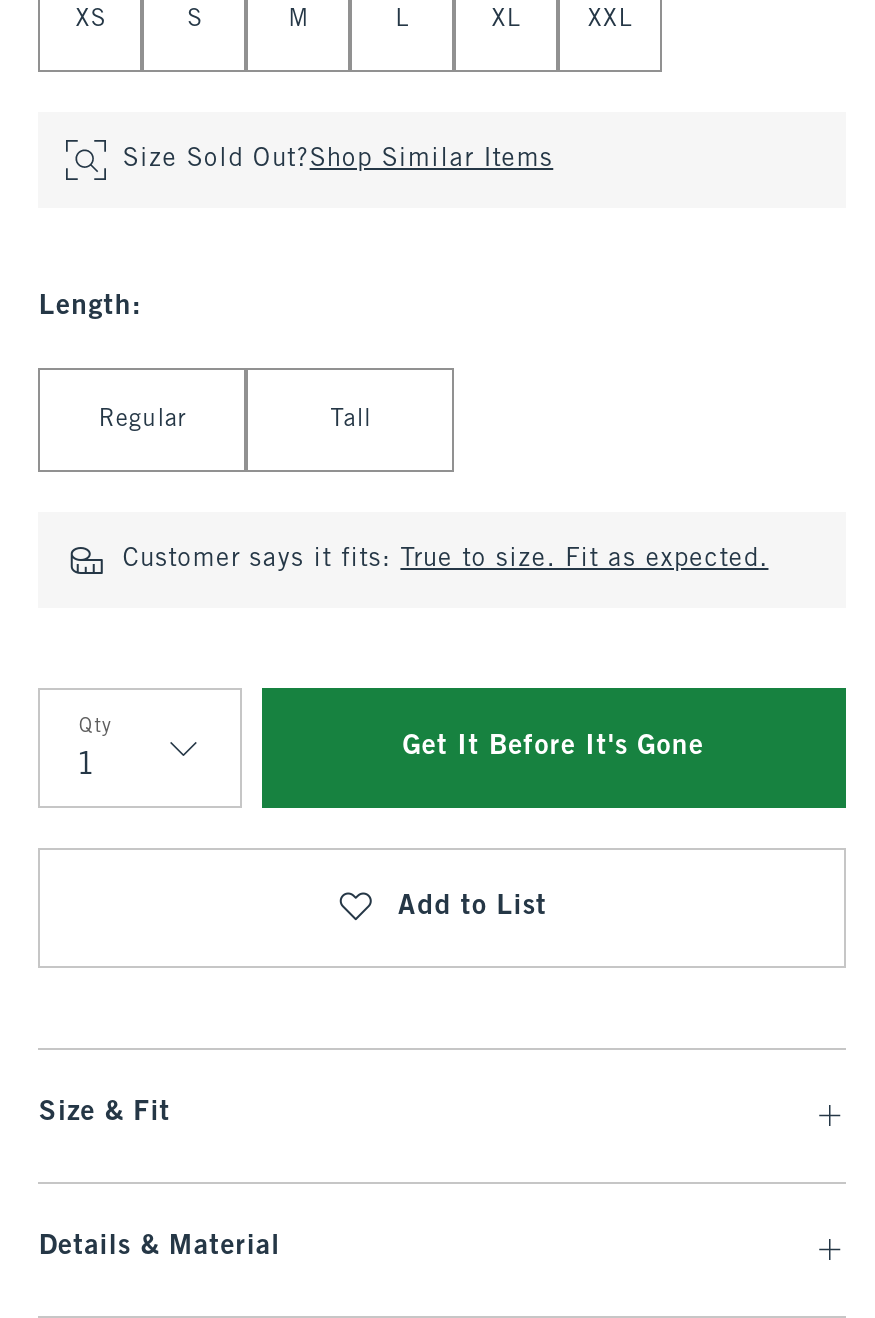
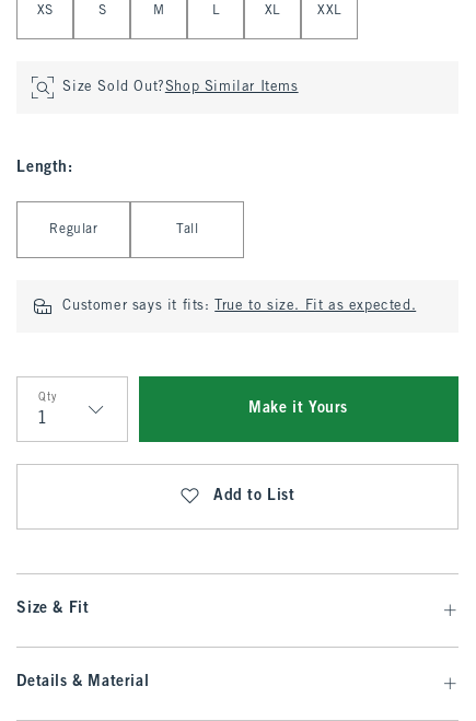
- Get It Before It's Gone
+ Make it Yours
